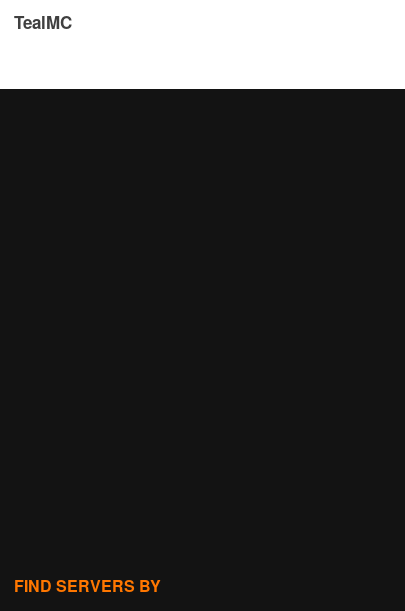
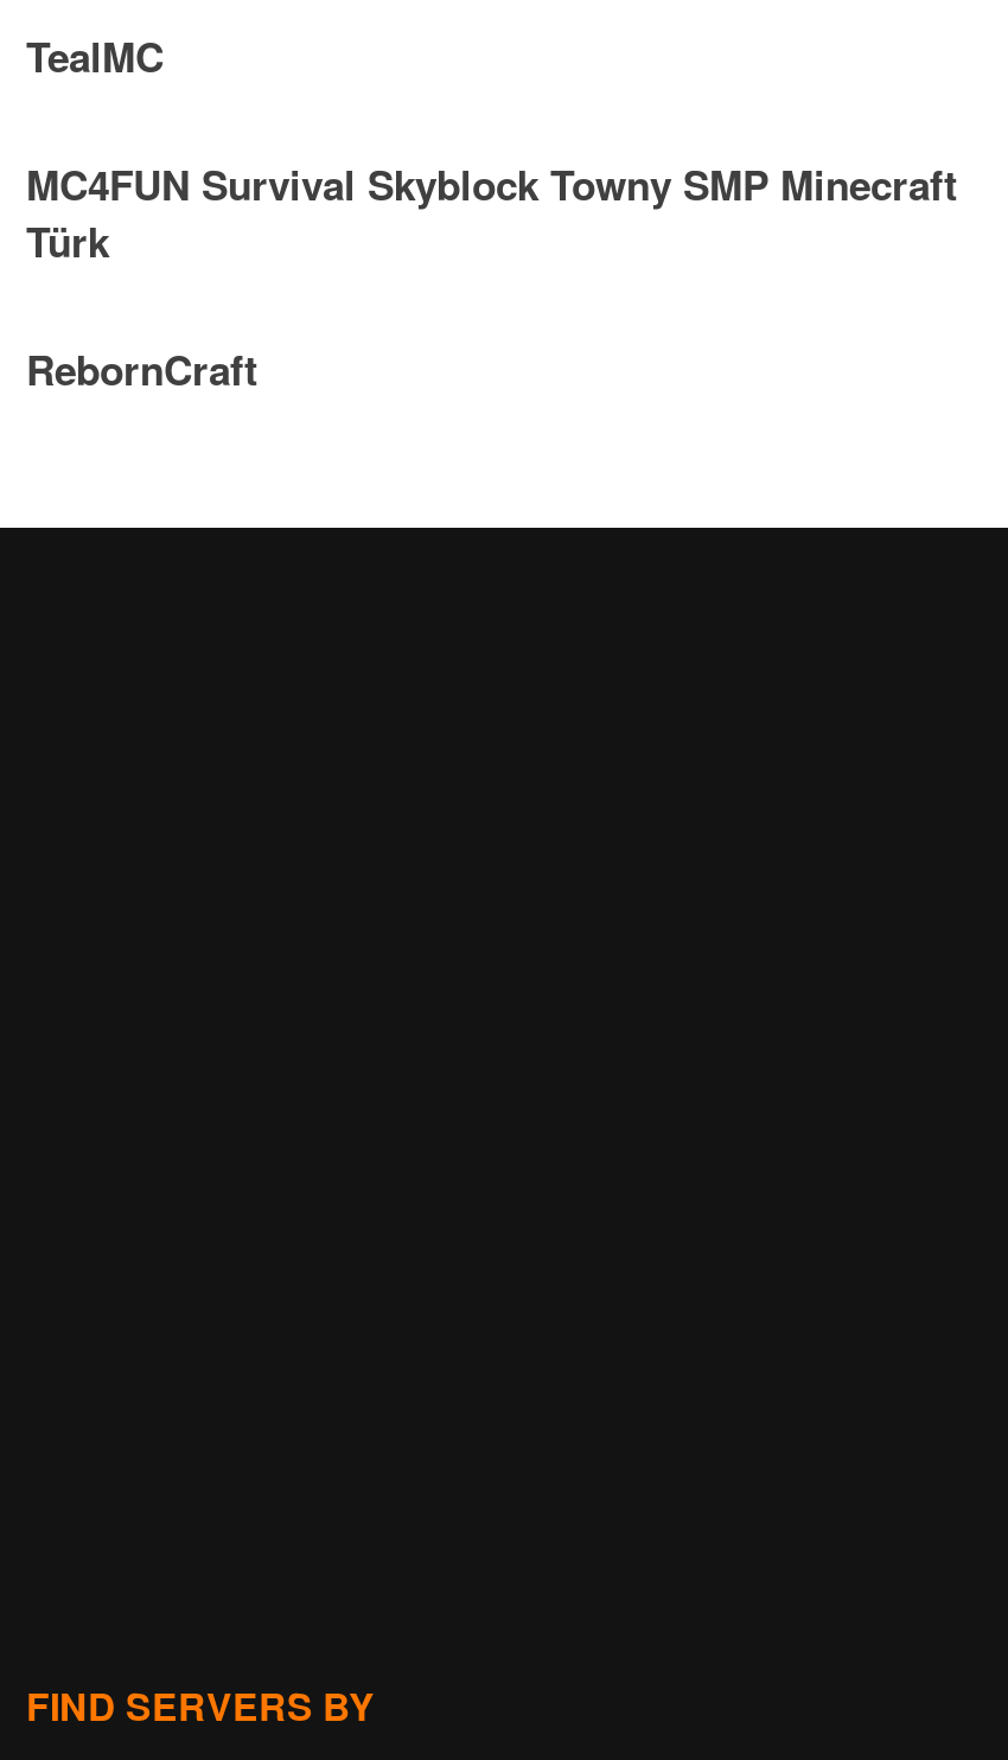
+ MC4FUN Survival Skyblock Towny SMP Minecraft
+ Türk
+ RebornCraft
